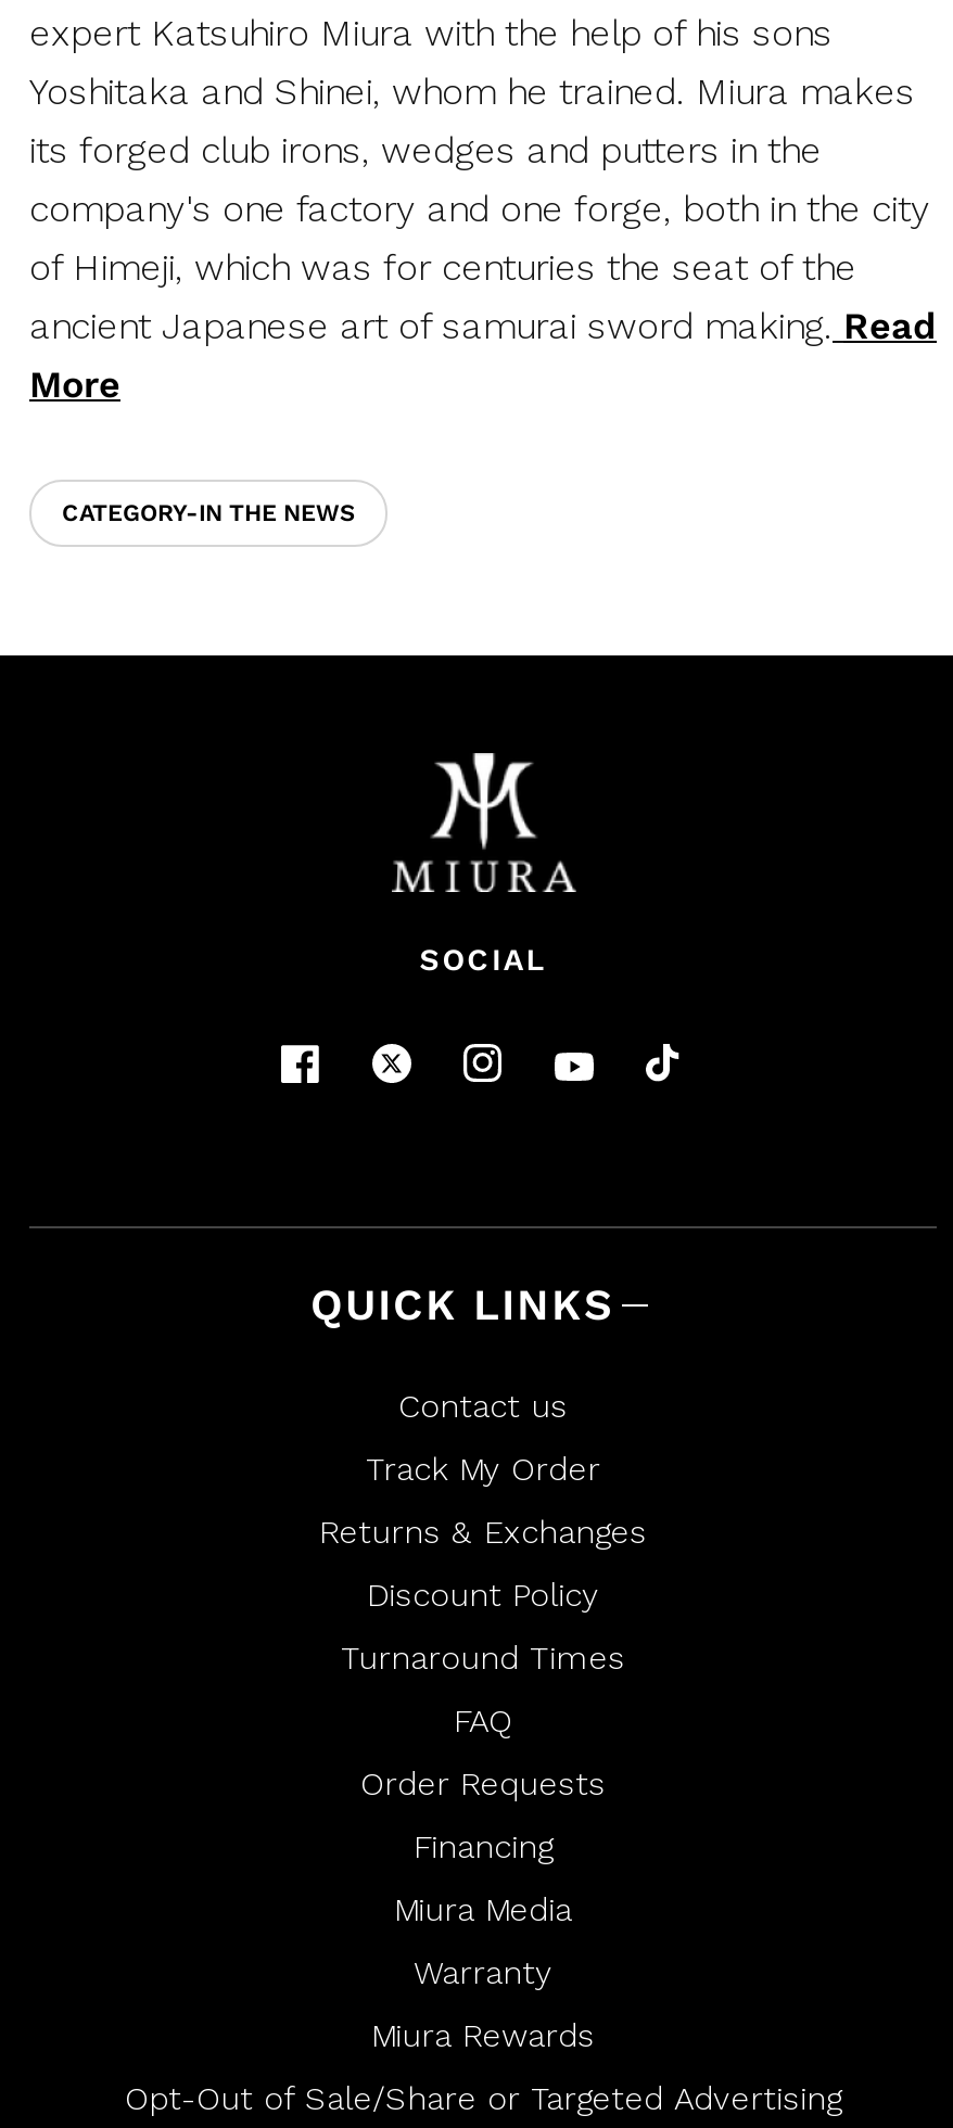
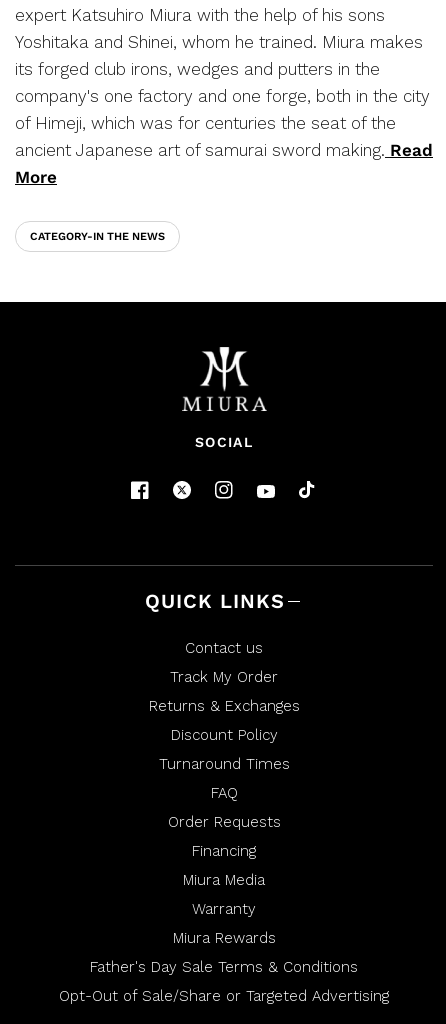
+ Father's Day Sale Terms & Conditions
